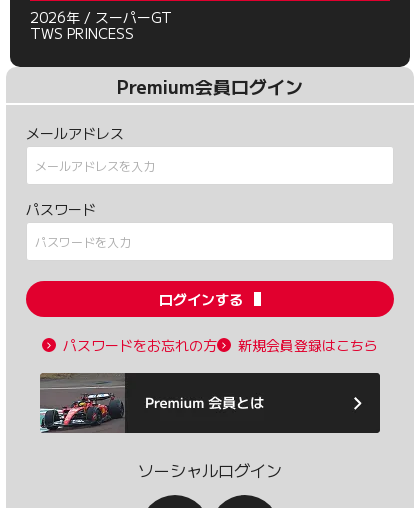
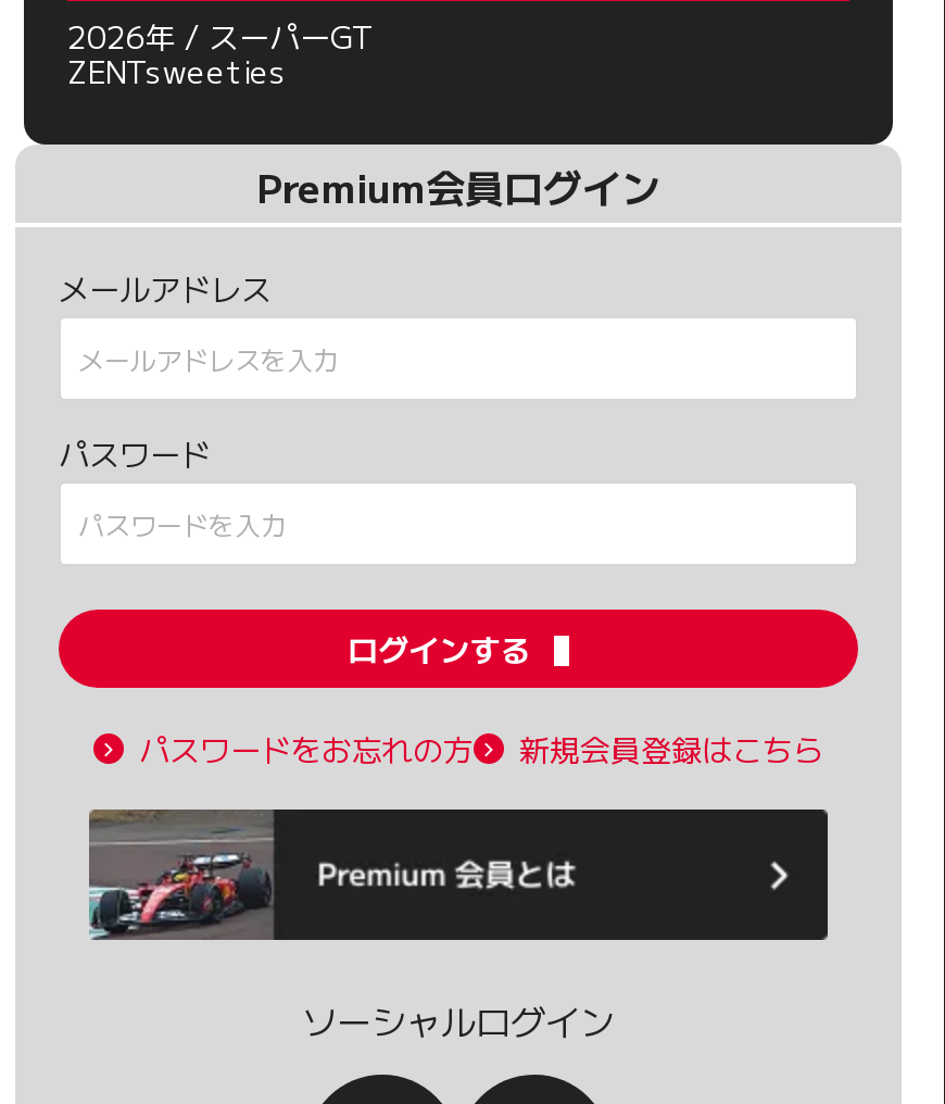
- TWS PRINCESS
+ ZENTsweeties
